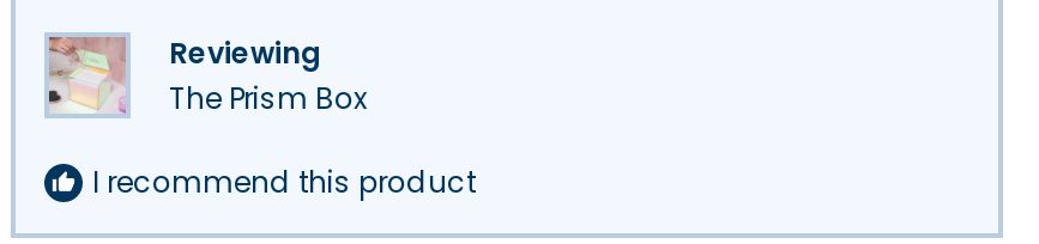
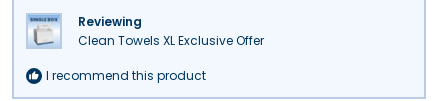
- [image]
- The Prism Box
+ [image]
+ Clean Towels XL Exclusive Offer
